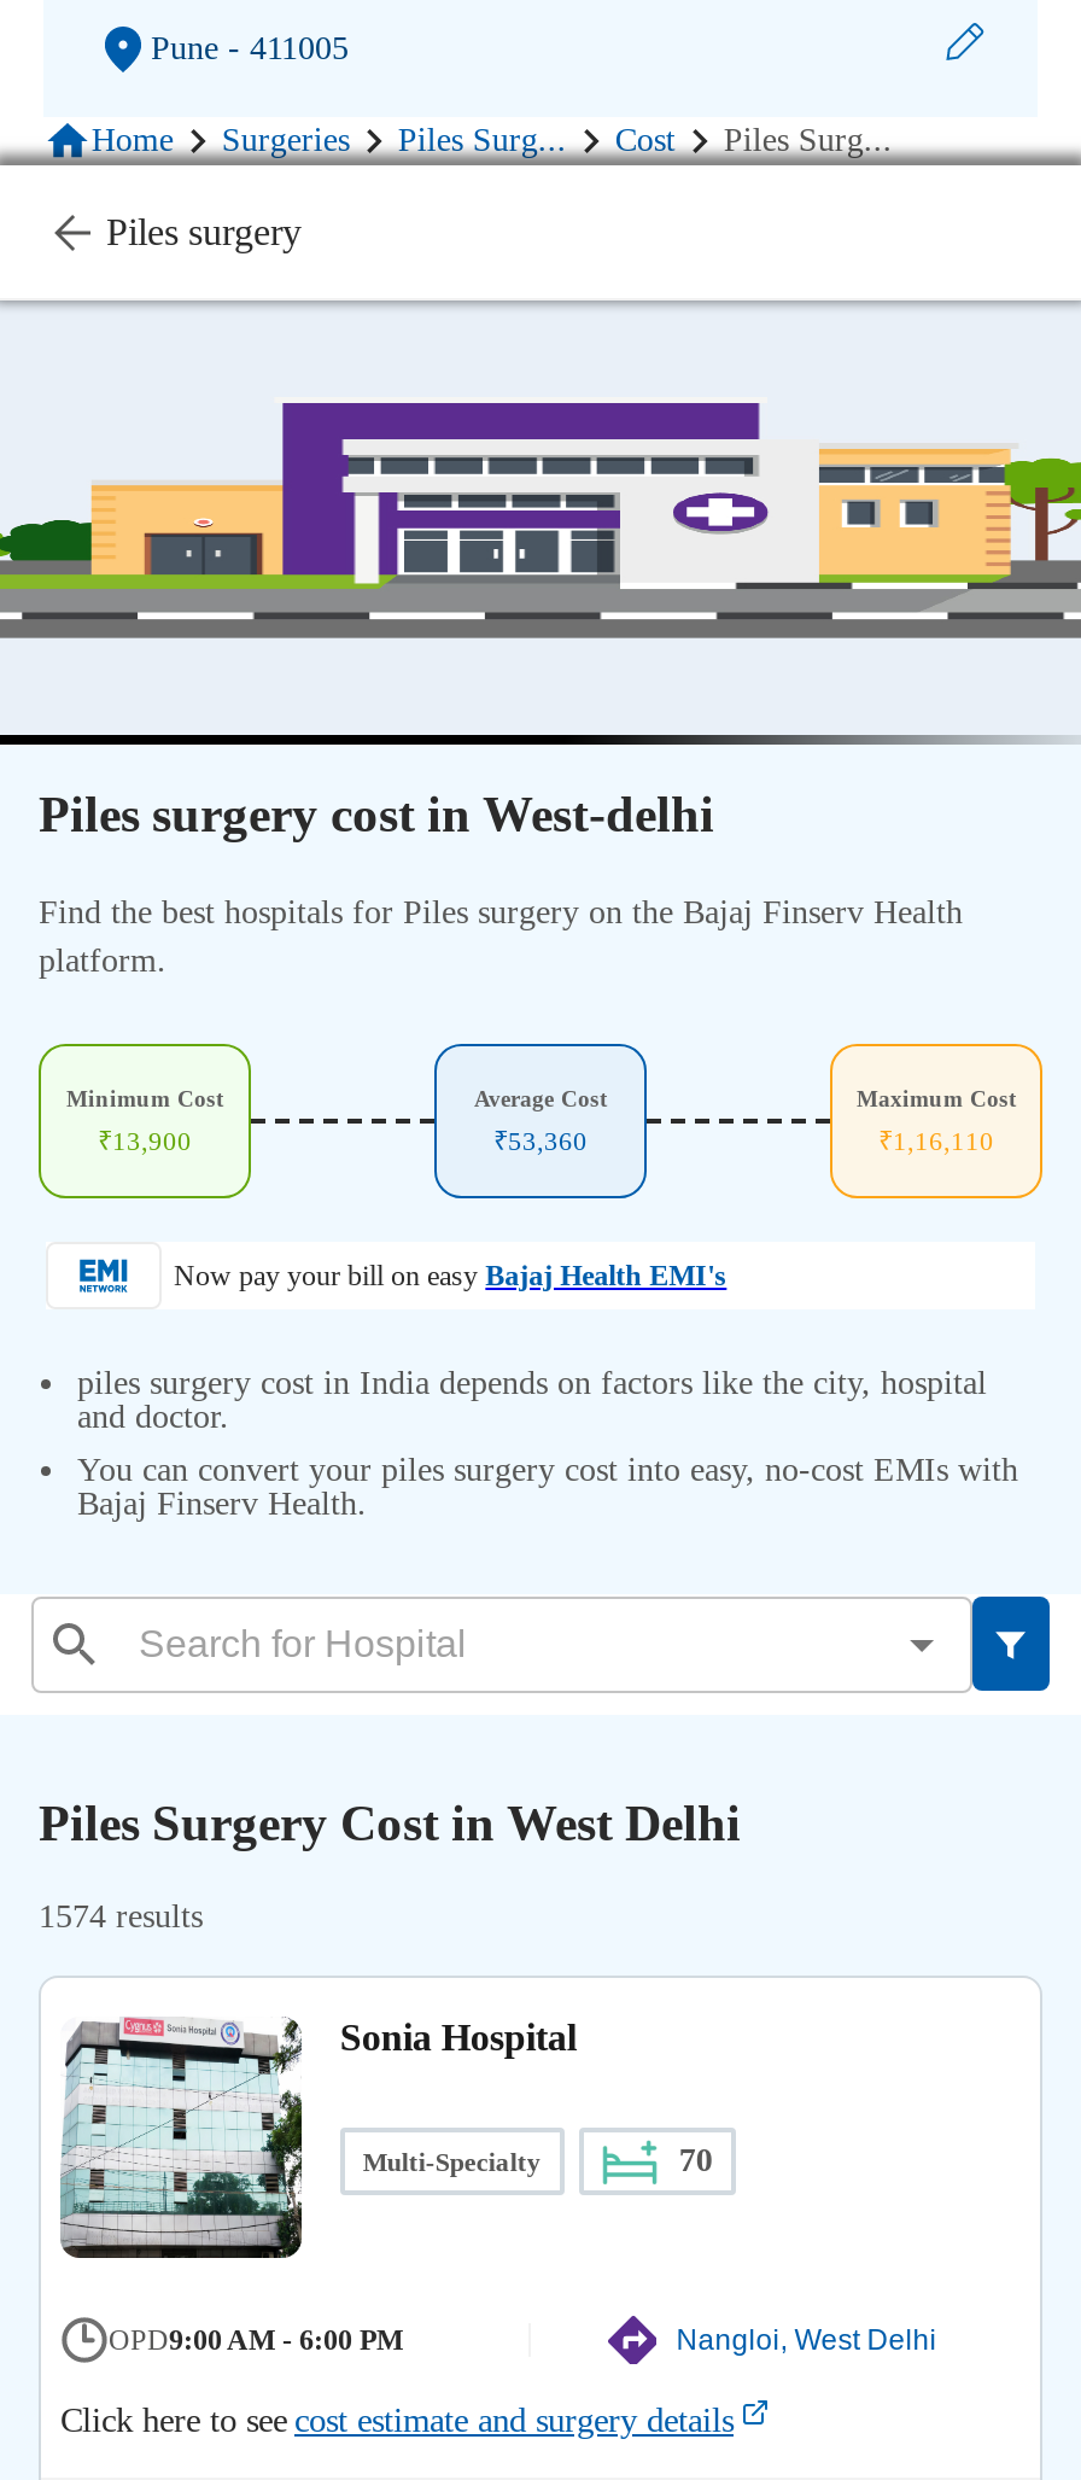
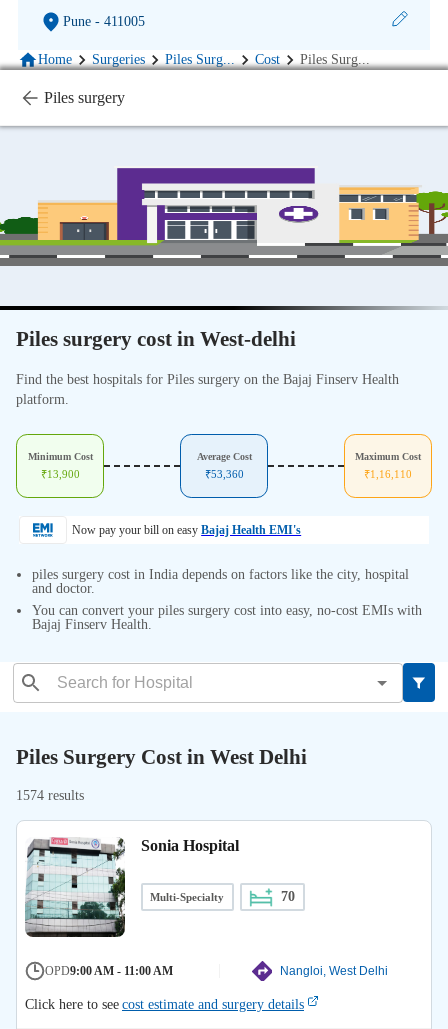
- OPD9:00 AM - 6:00 PM
+ OPD9:00 AM - 11:00 AM
